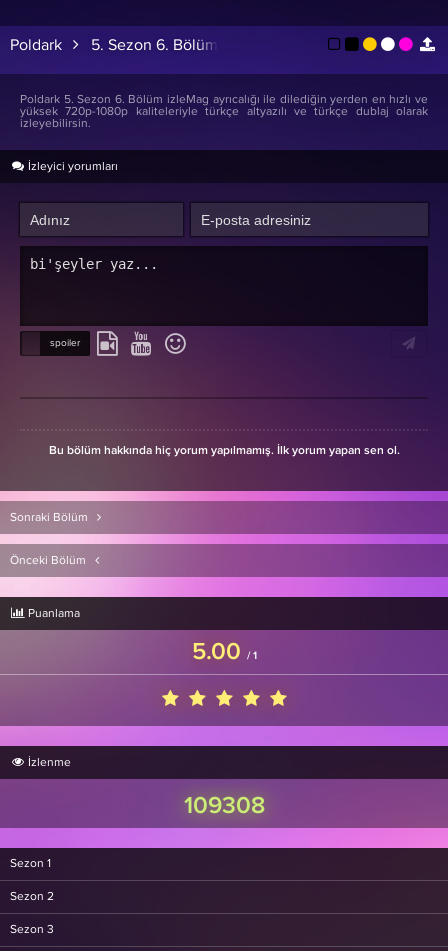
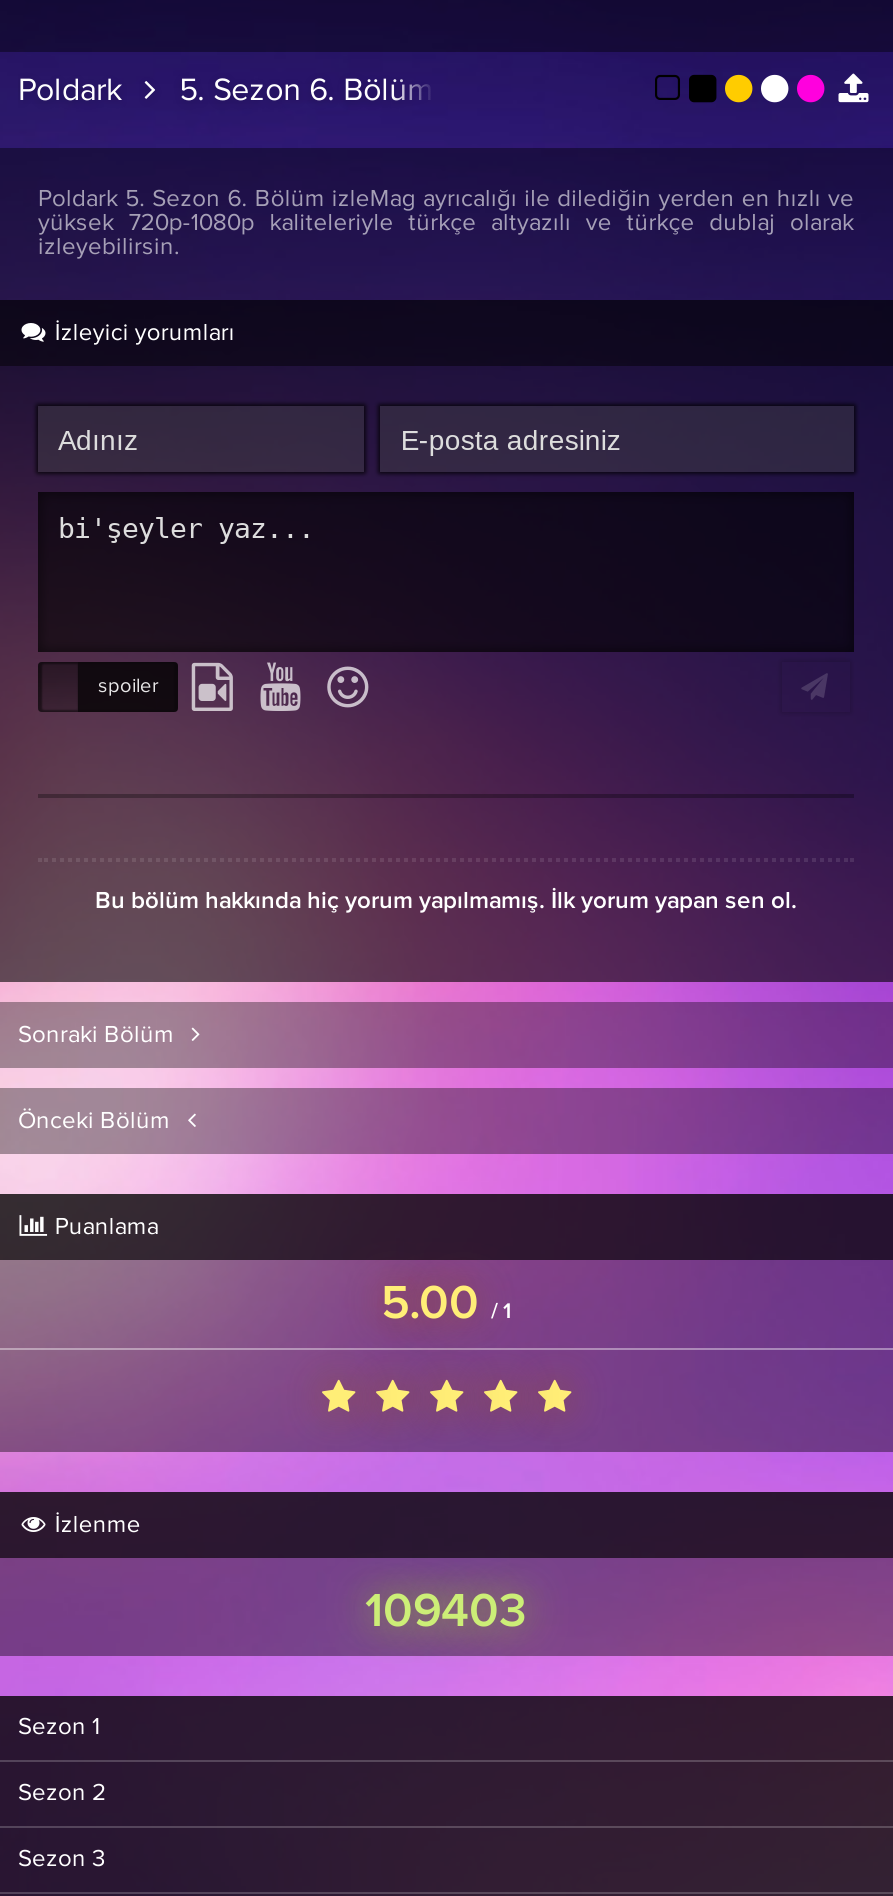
- 109308
+ 109403
